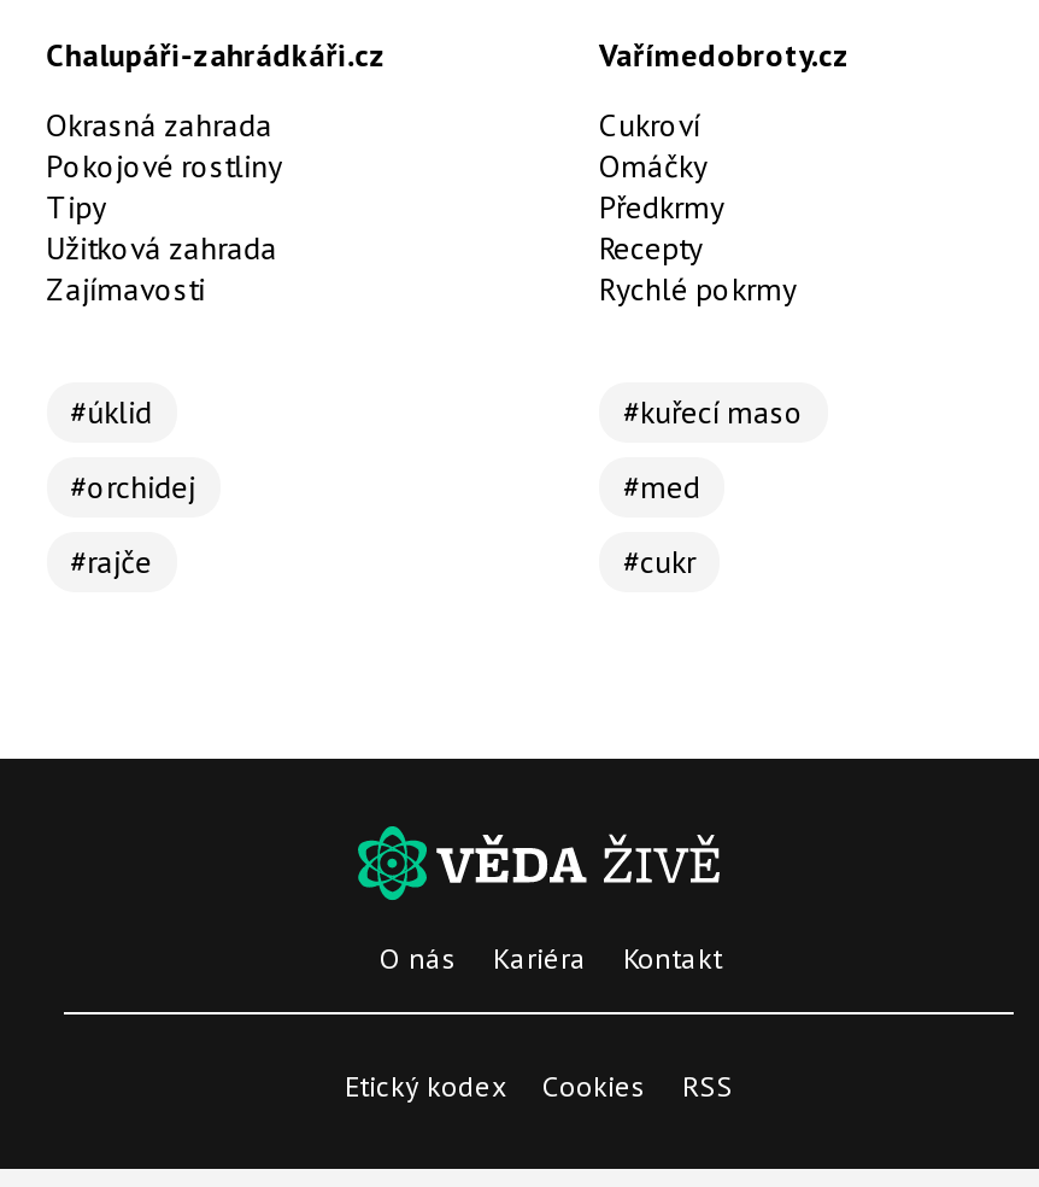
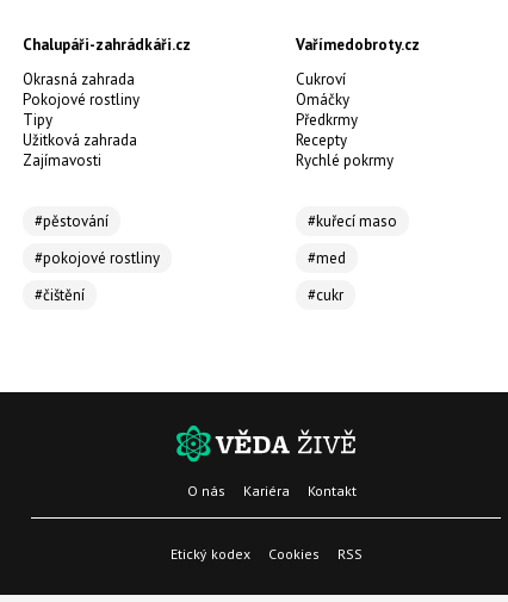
- #úklid
+ #pěstování

- #orchidej
+ #pokojové rostliny

- #rajče
+ #čištění
